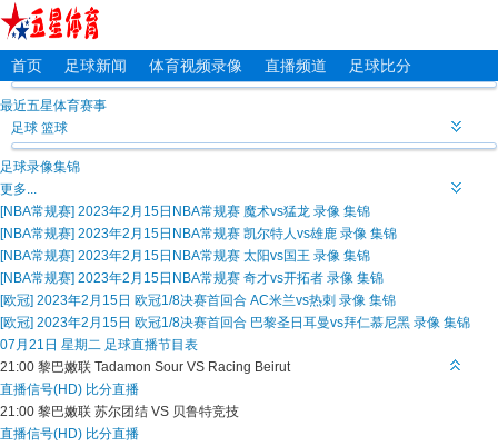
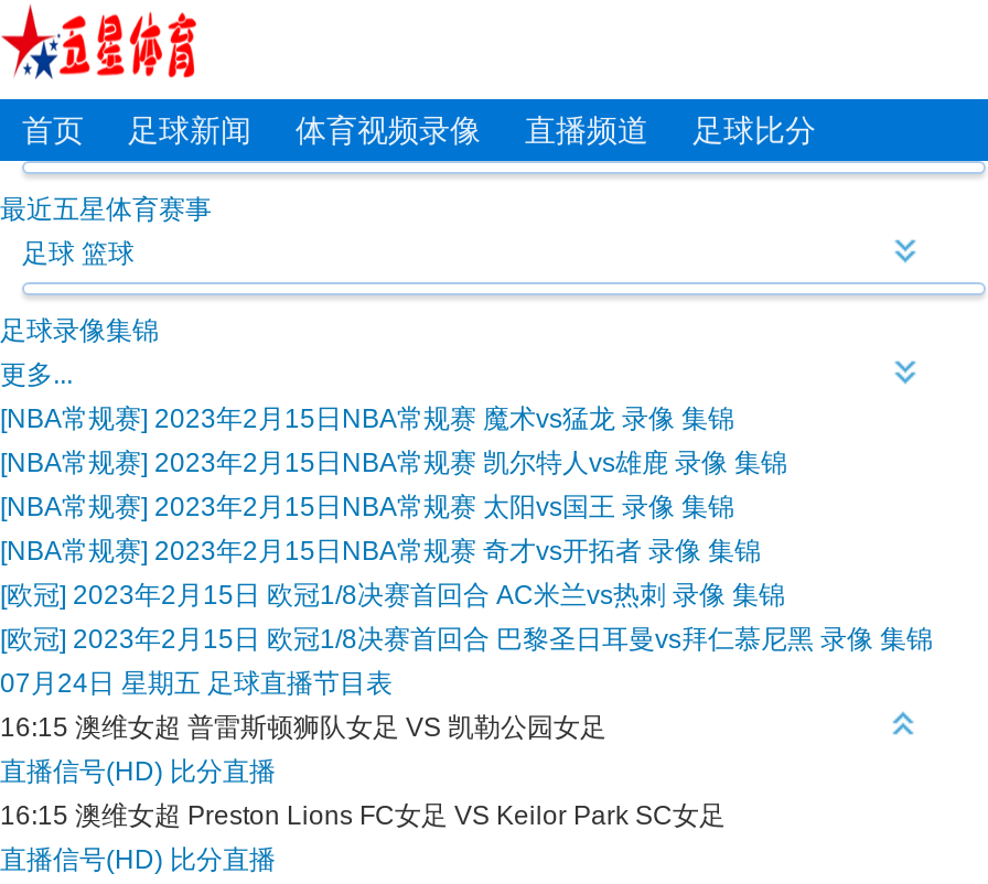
- 07月21日 星期二 足球直播节目表
- 21:00 黎巴嫩联Tadamon Sour VS Racing Beirut
+ 07月24日 星期五 足球直播节目表
+ 16:15 澳维女超普雷斯顿狮队女足 VS 凯勒公园女足

- 21:00 黎巴嫩联苏尔团结 VS 贝鲁特竞技
+ 16:15 澳维女超Preston Lions FC女足 VS Keilor Park SC女足
